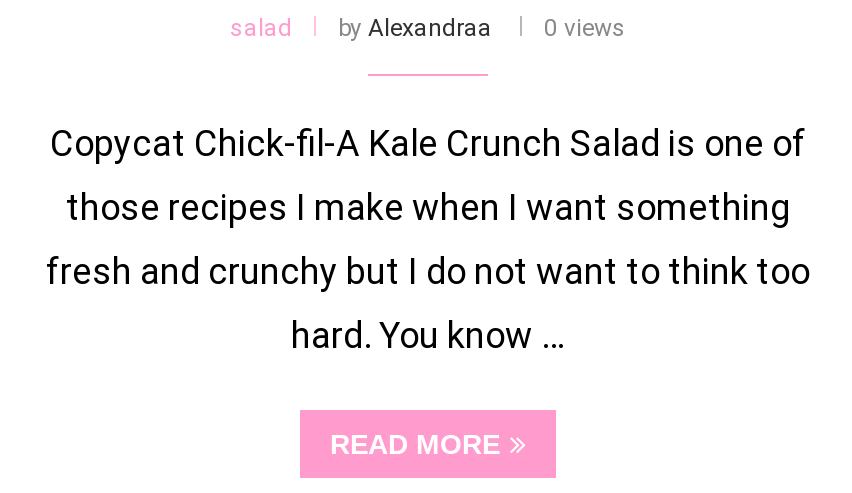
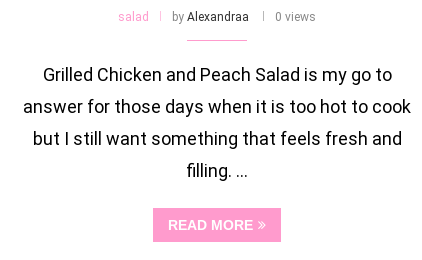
- Copycat Chick-fil-A Kale Crunch Salad is one of
+ Grilled Chicken and Peach Salad is my go to

- those recipes I make when I want something
+ answer for those days when it is too hot to cook

- fresh and crunchy but I do not want to think too
+ but I still want something that feels fresh and

- hard. You know …
+ filling. …
